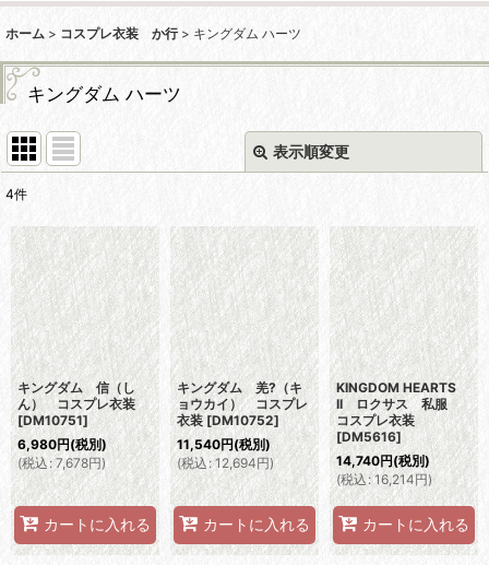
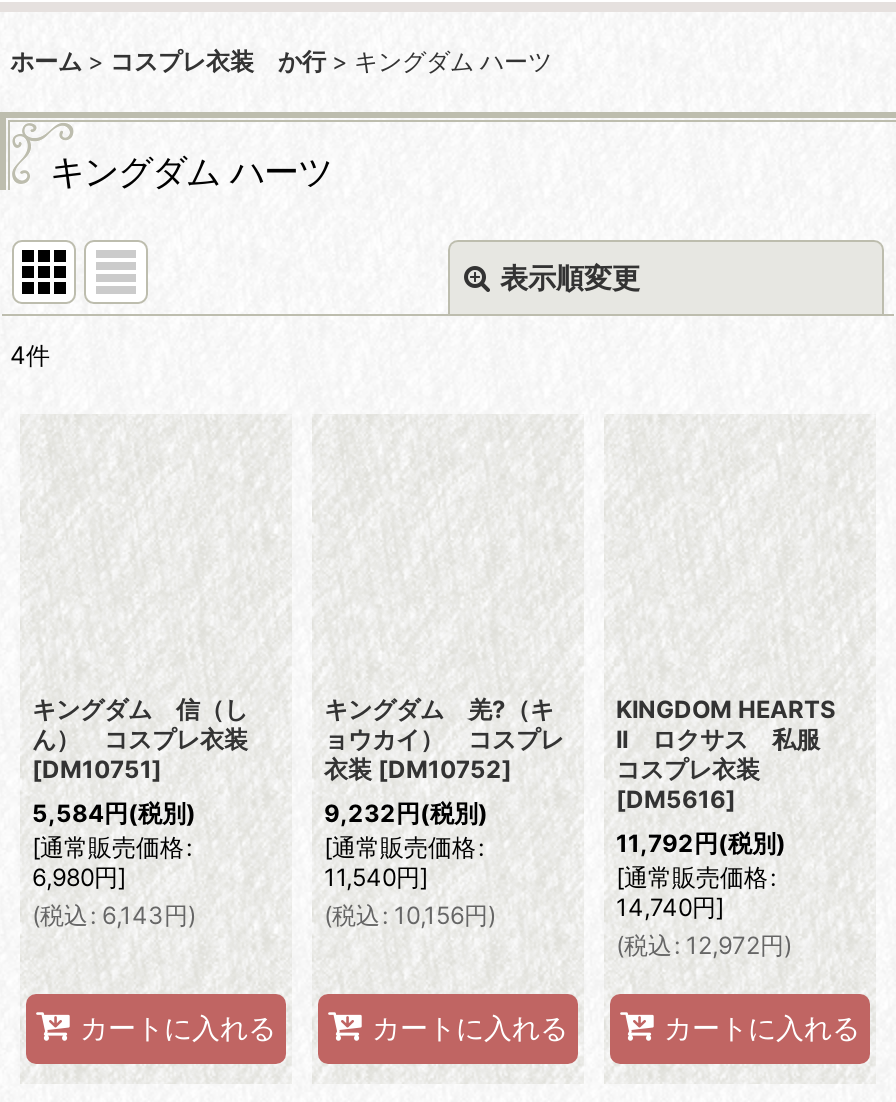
- 6,980円(税別)
- (税込: 7,678円)
+ 5,584円(税別)
+ [通常販売価格:
+ 6,980円]
+ (税込: 6,143円)

- 11,540円(税別)
- (税込: 12,694円)
+ 9,232円(税別)
+ [通常販売価格:
+ 11,540円]
+ (税込: 10,156円)

- 14,740円(税別)
- (税込: 16,214円)
+ 11,792円(税別)
+ [通常販売価格:
+ 14,740円]
+ (税込: 12,972円)
